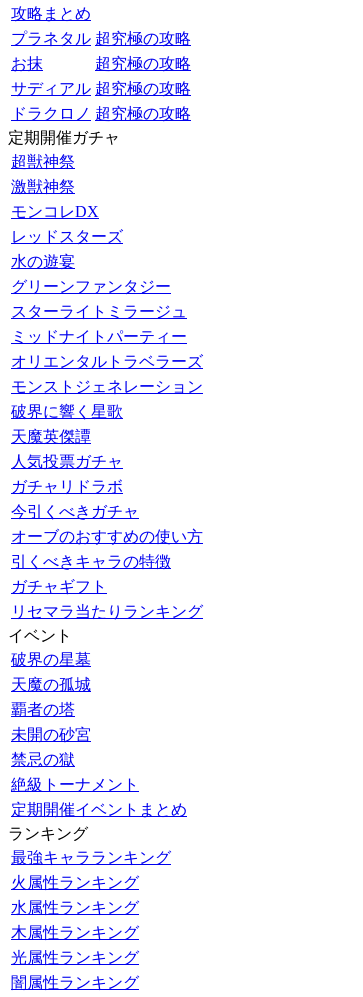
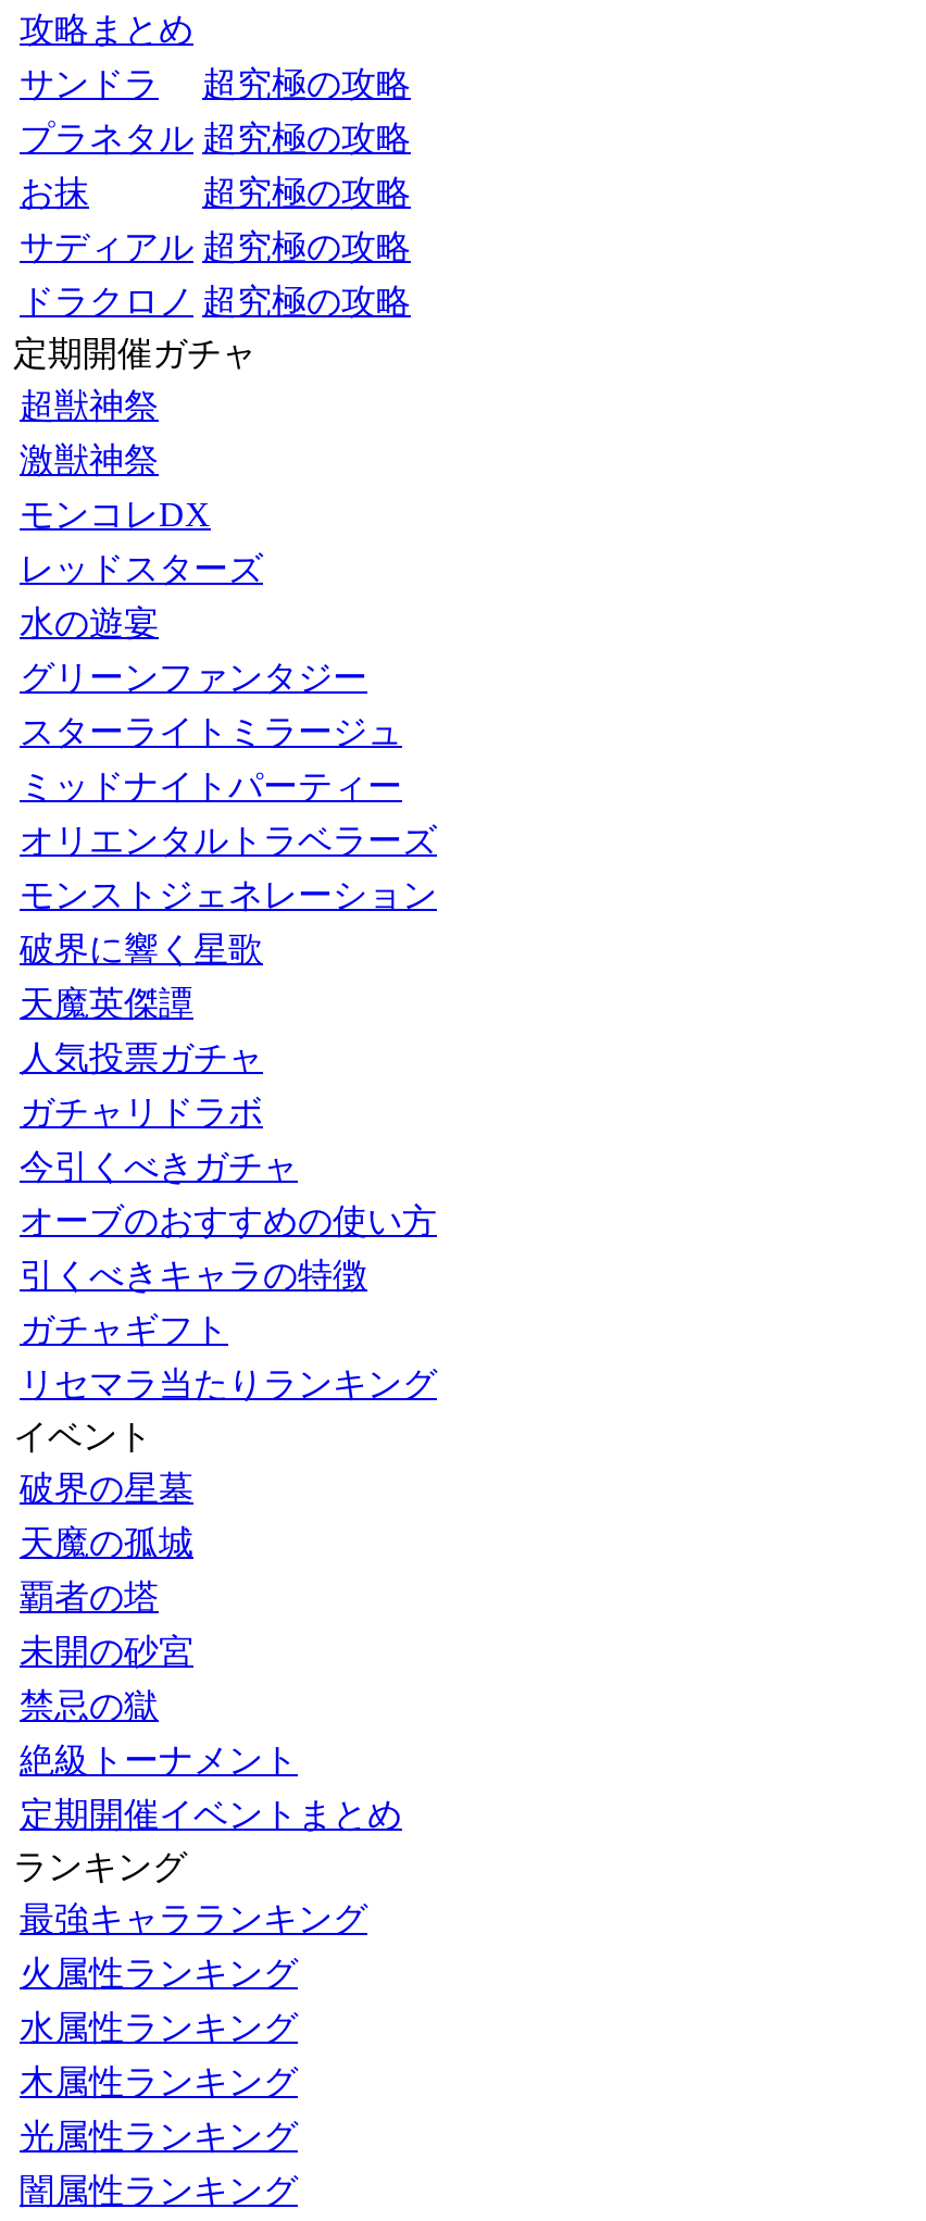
+ サンドラ
+ 超究極の攻略
